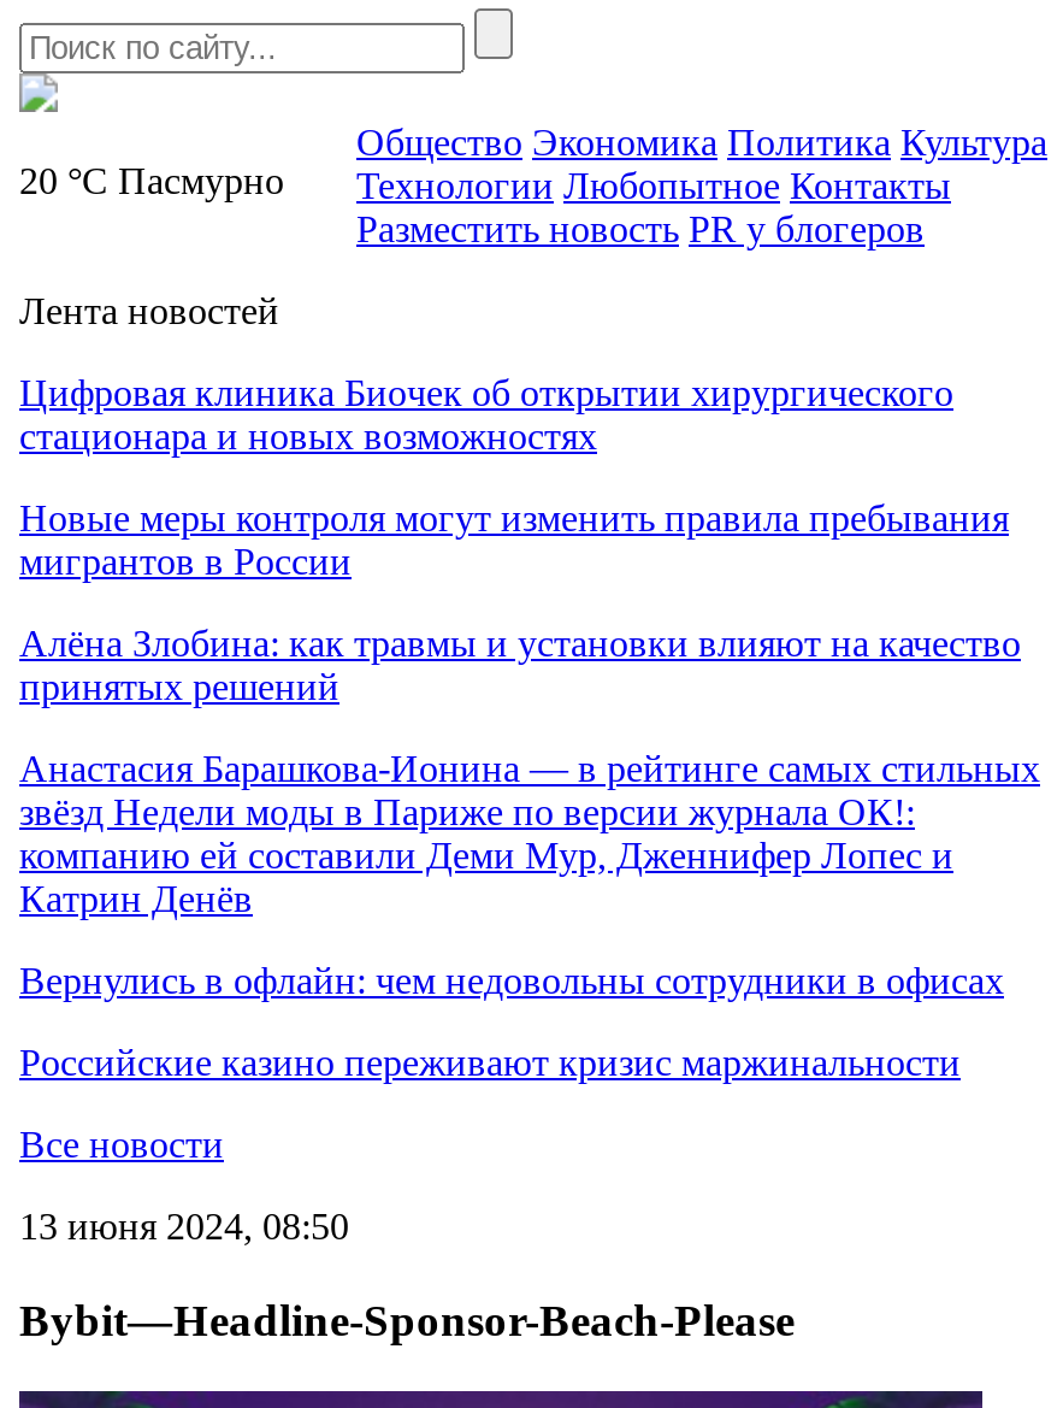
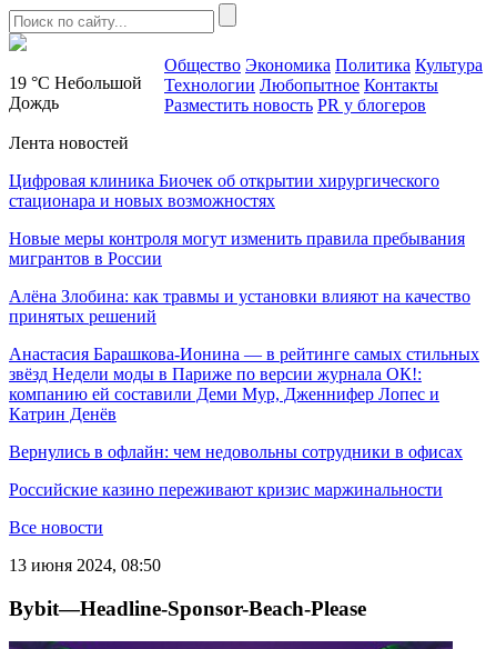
- 20 °C Пасмурно
+ 19 °C Небольшой
+ Дождь
